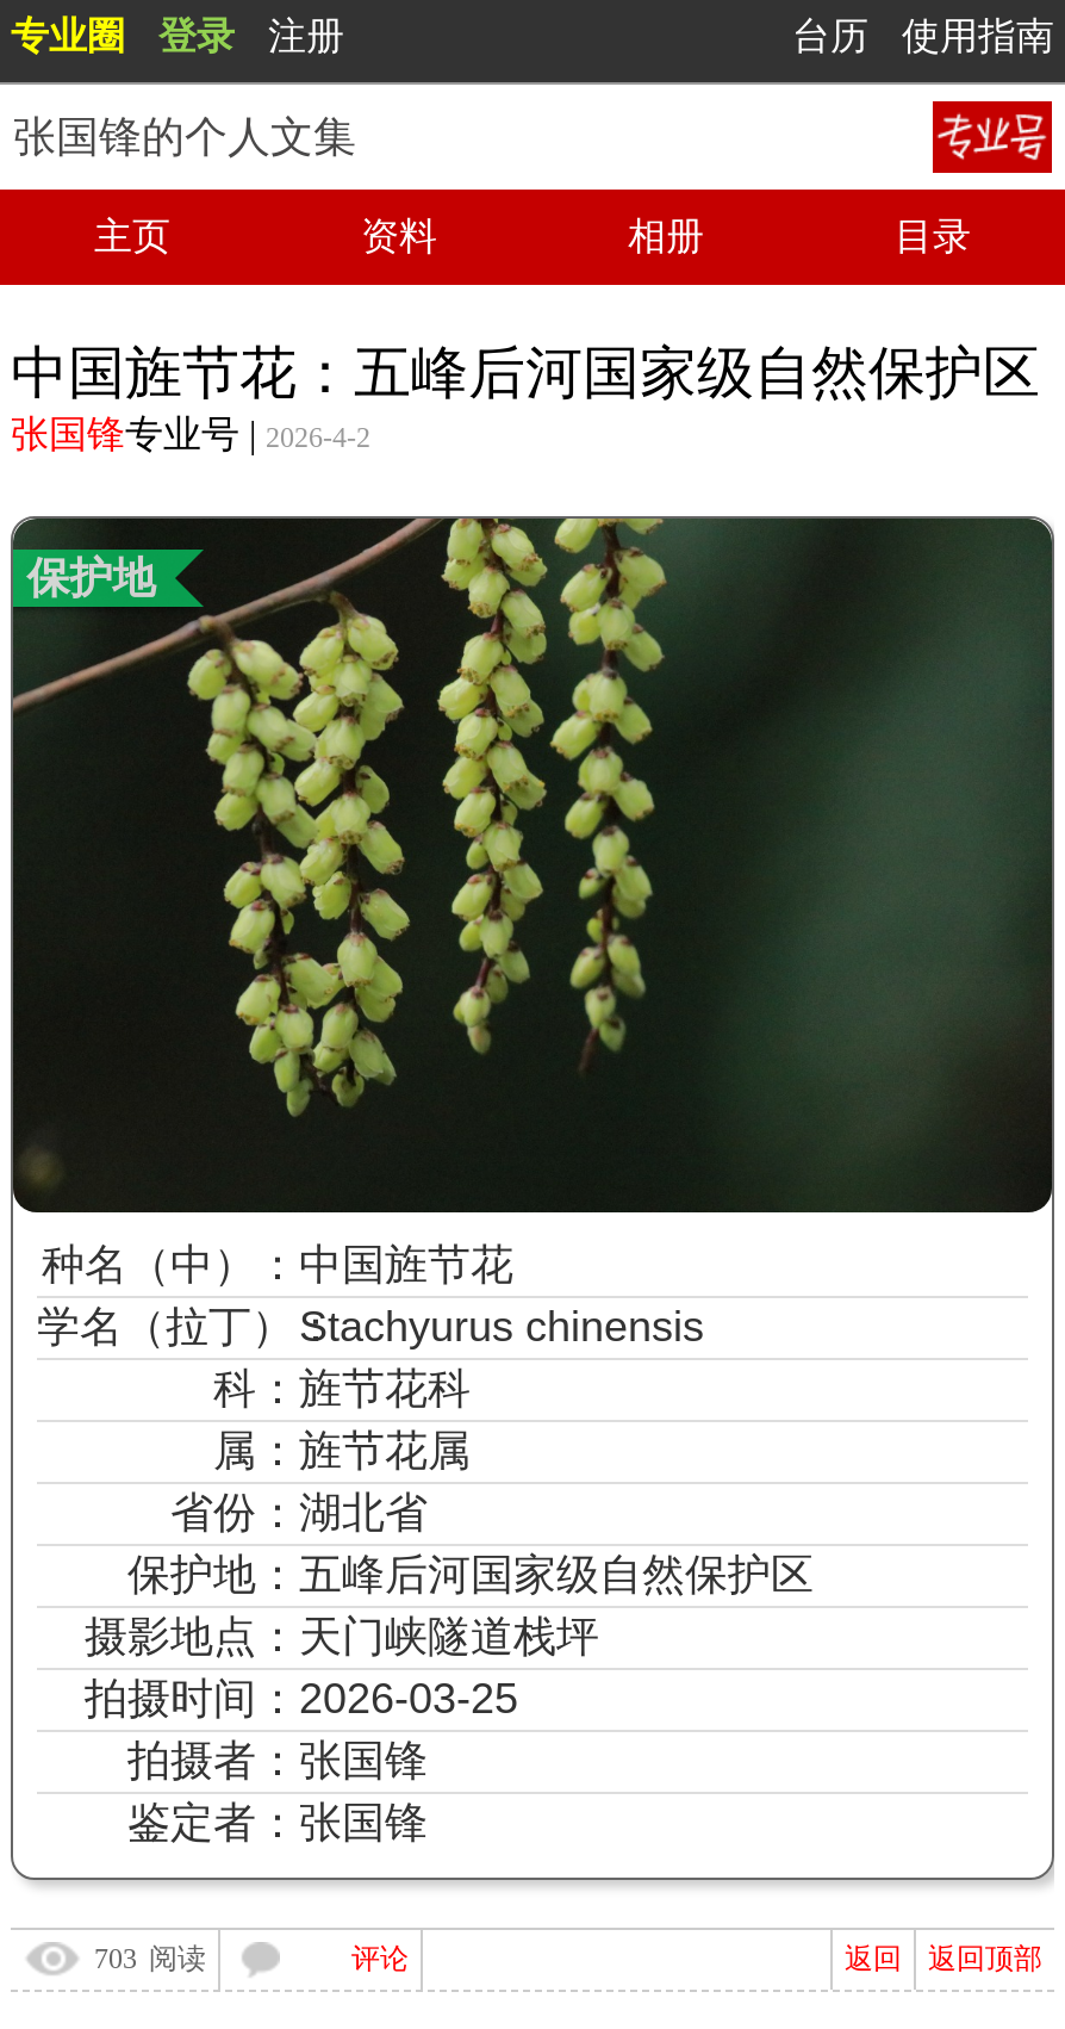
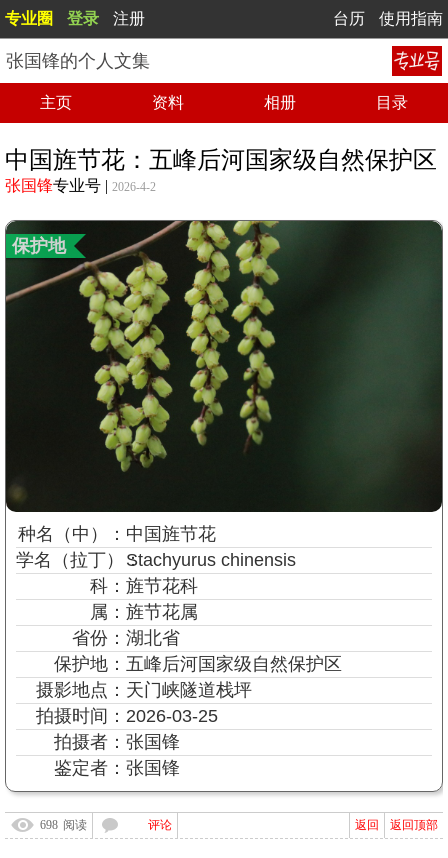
- 703 阅读
+ 698 阅读
